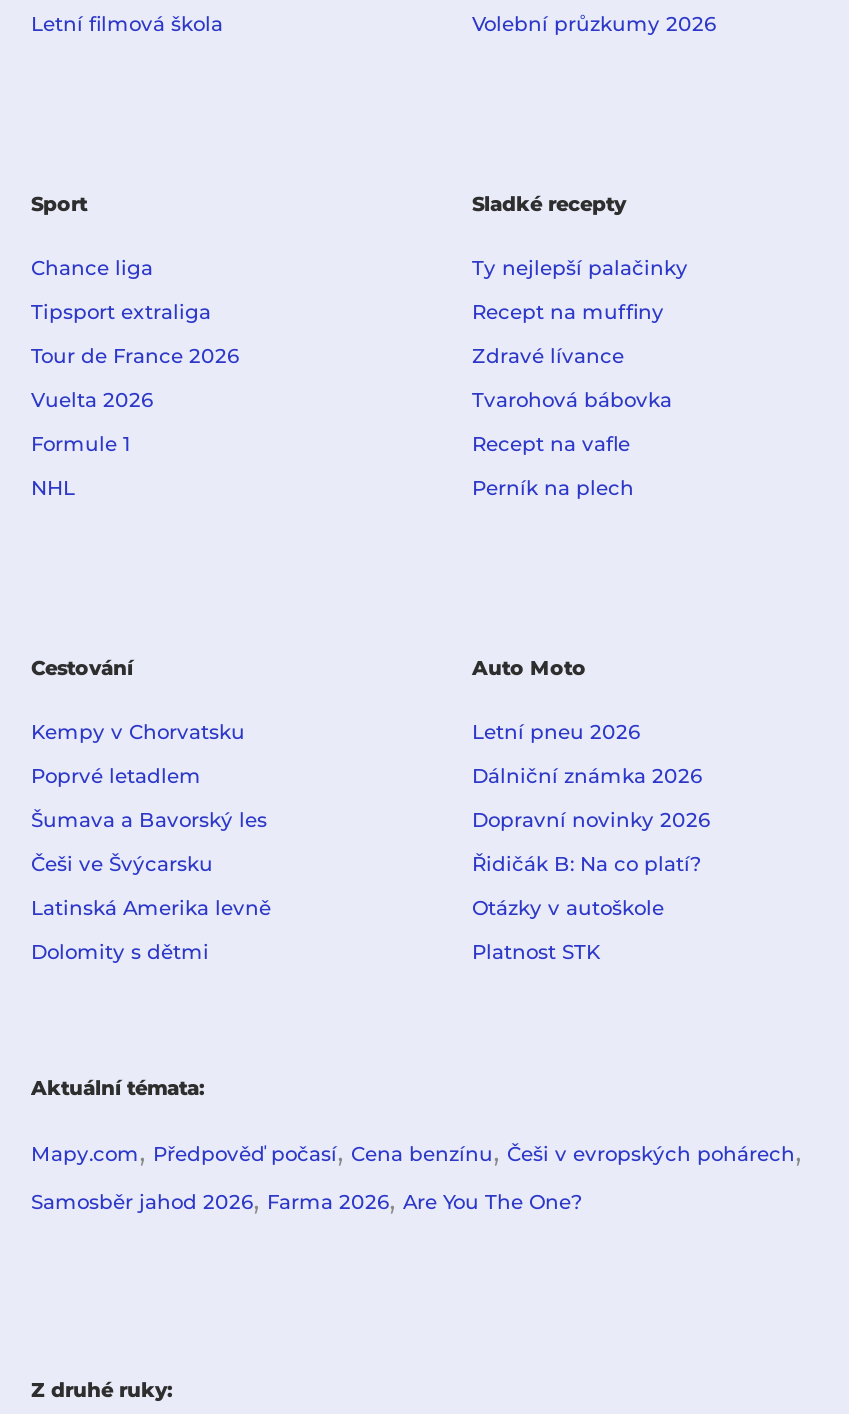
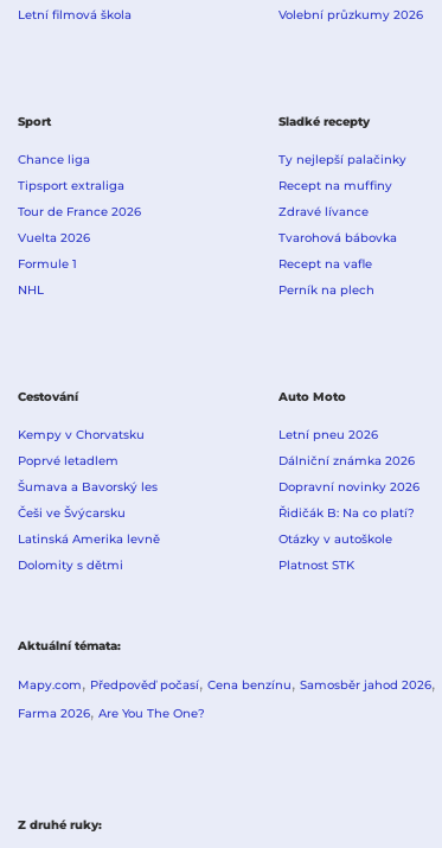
- Mapy.com Předpověď počasí Cena benzínu Češi v evropských pohárech
+ Mapy.com Předpověď počasí Cena benzínu Samosběr jahod 2026

- Samosběr jahod 2026 Farma 2026 Are You The One?
+ Farma 2026 Are You The One?
